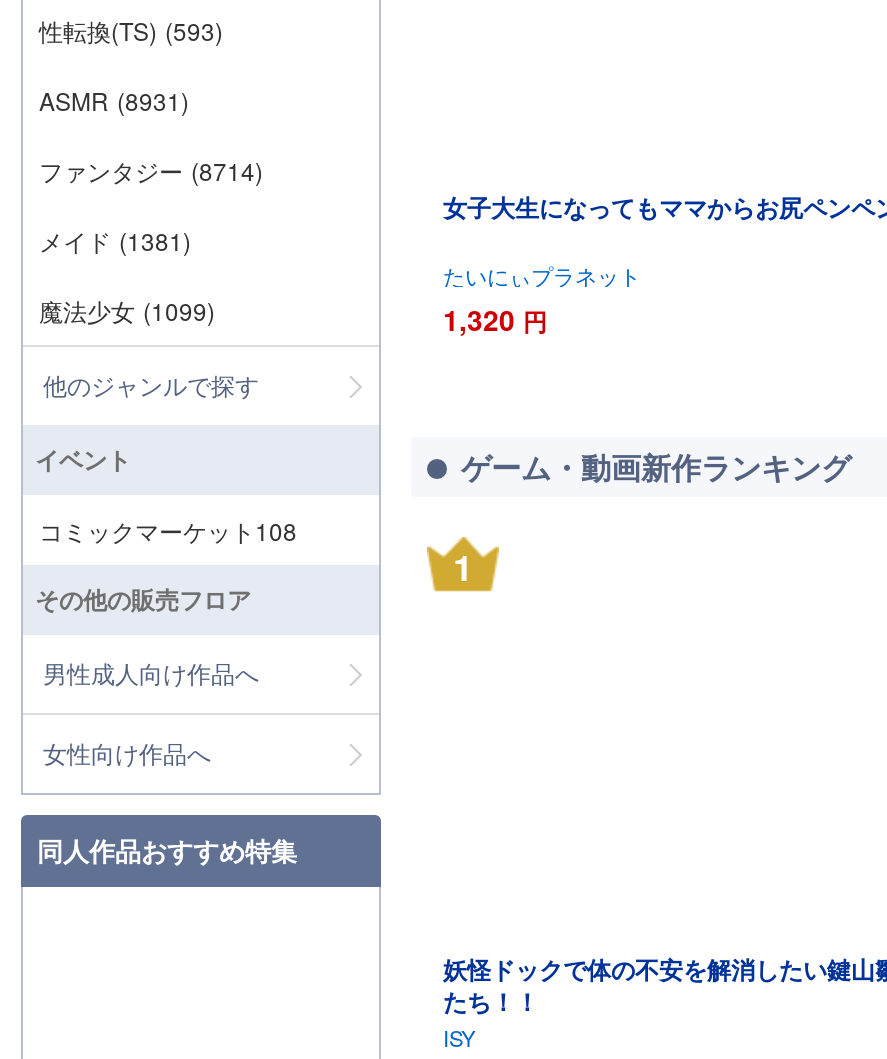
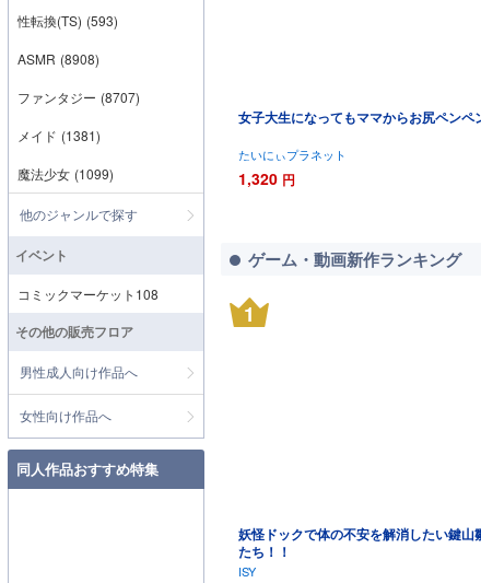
- ASMR (8931)
+ ASMR (8908)

- ファンタジー (8714)
+ ファンタジー (8707)
